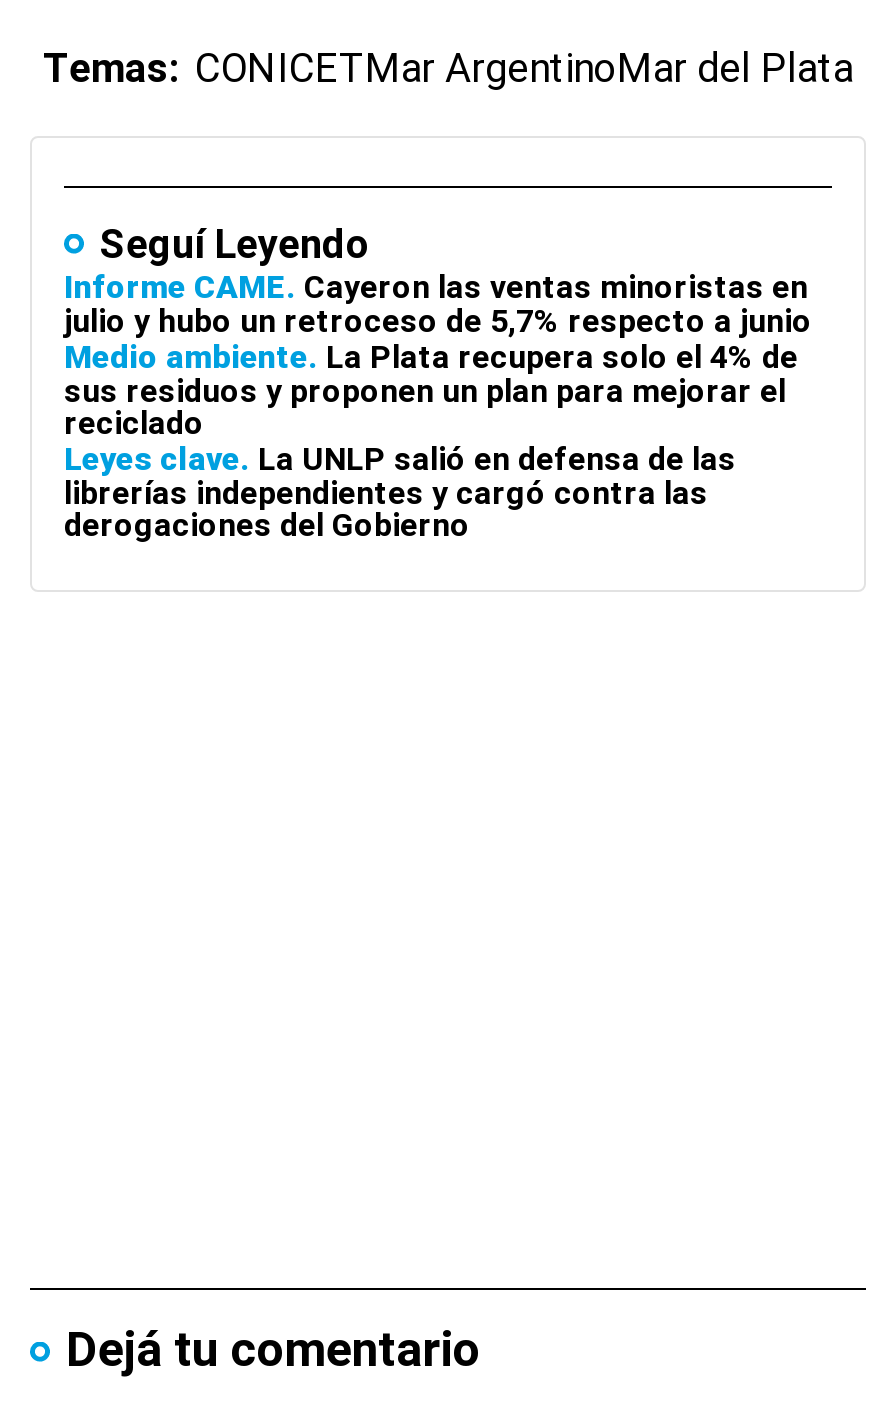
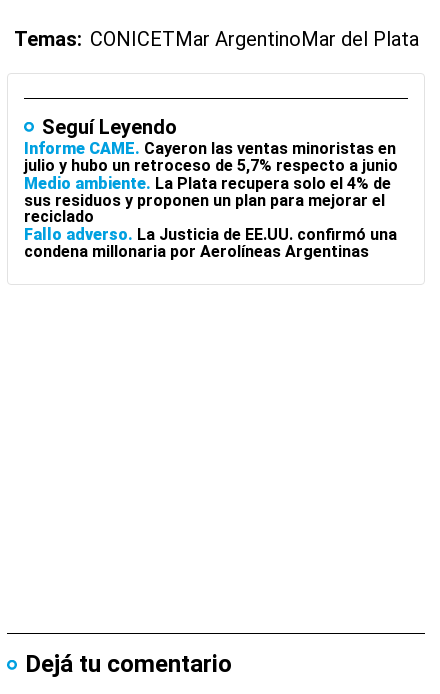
- Leyes clave La UNLP salió en defensa de las
- librerías independientes y cargó contra las
- derogaciones del Gobierno
+ Fallo adverso La Justicia de EE.UU. confirmó una
+ condena millonaria por Aerolíneas Argentinas
